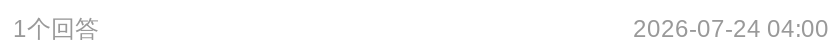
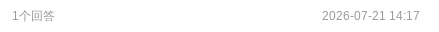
- 2026-07-24 04:00
+ 2026-07-21 14:17
